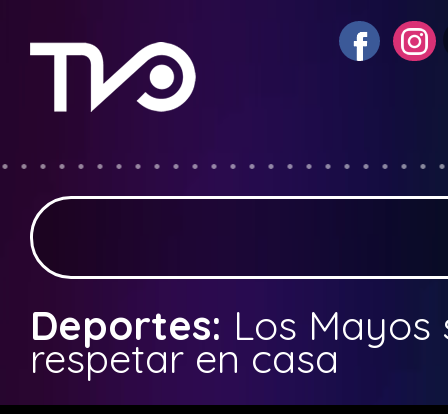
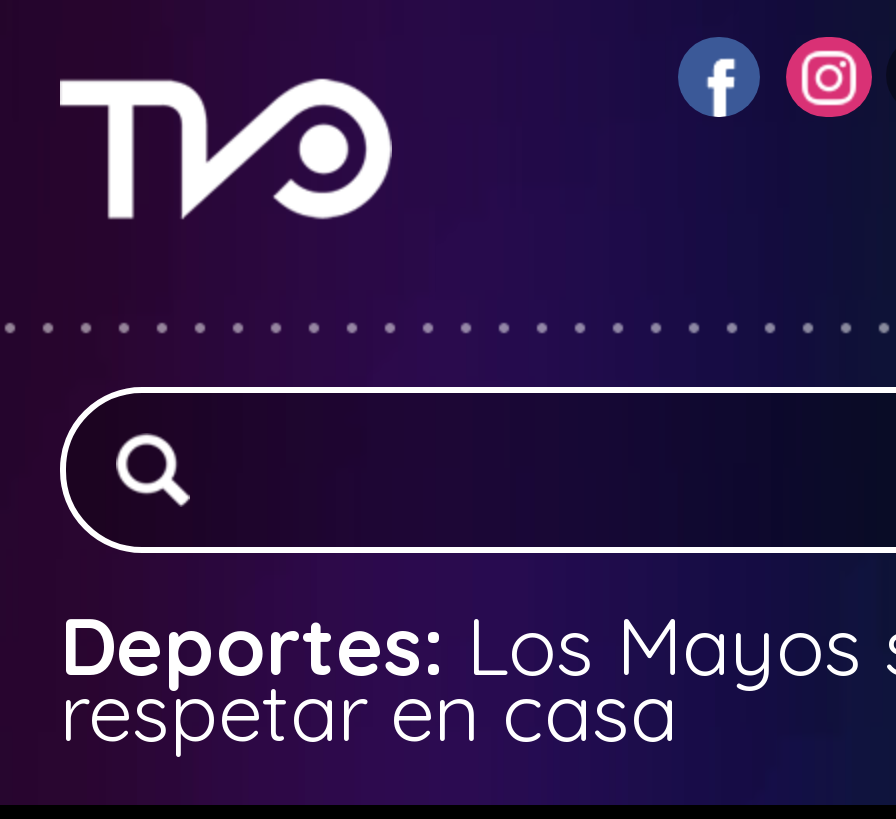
+ [image]
